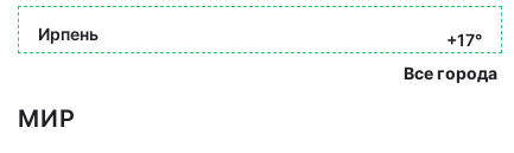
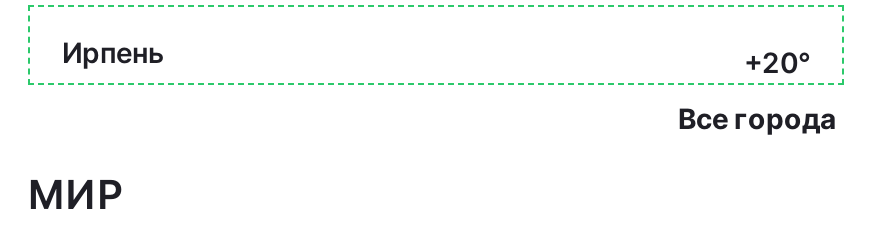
- +17°
+ +20°
